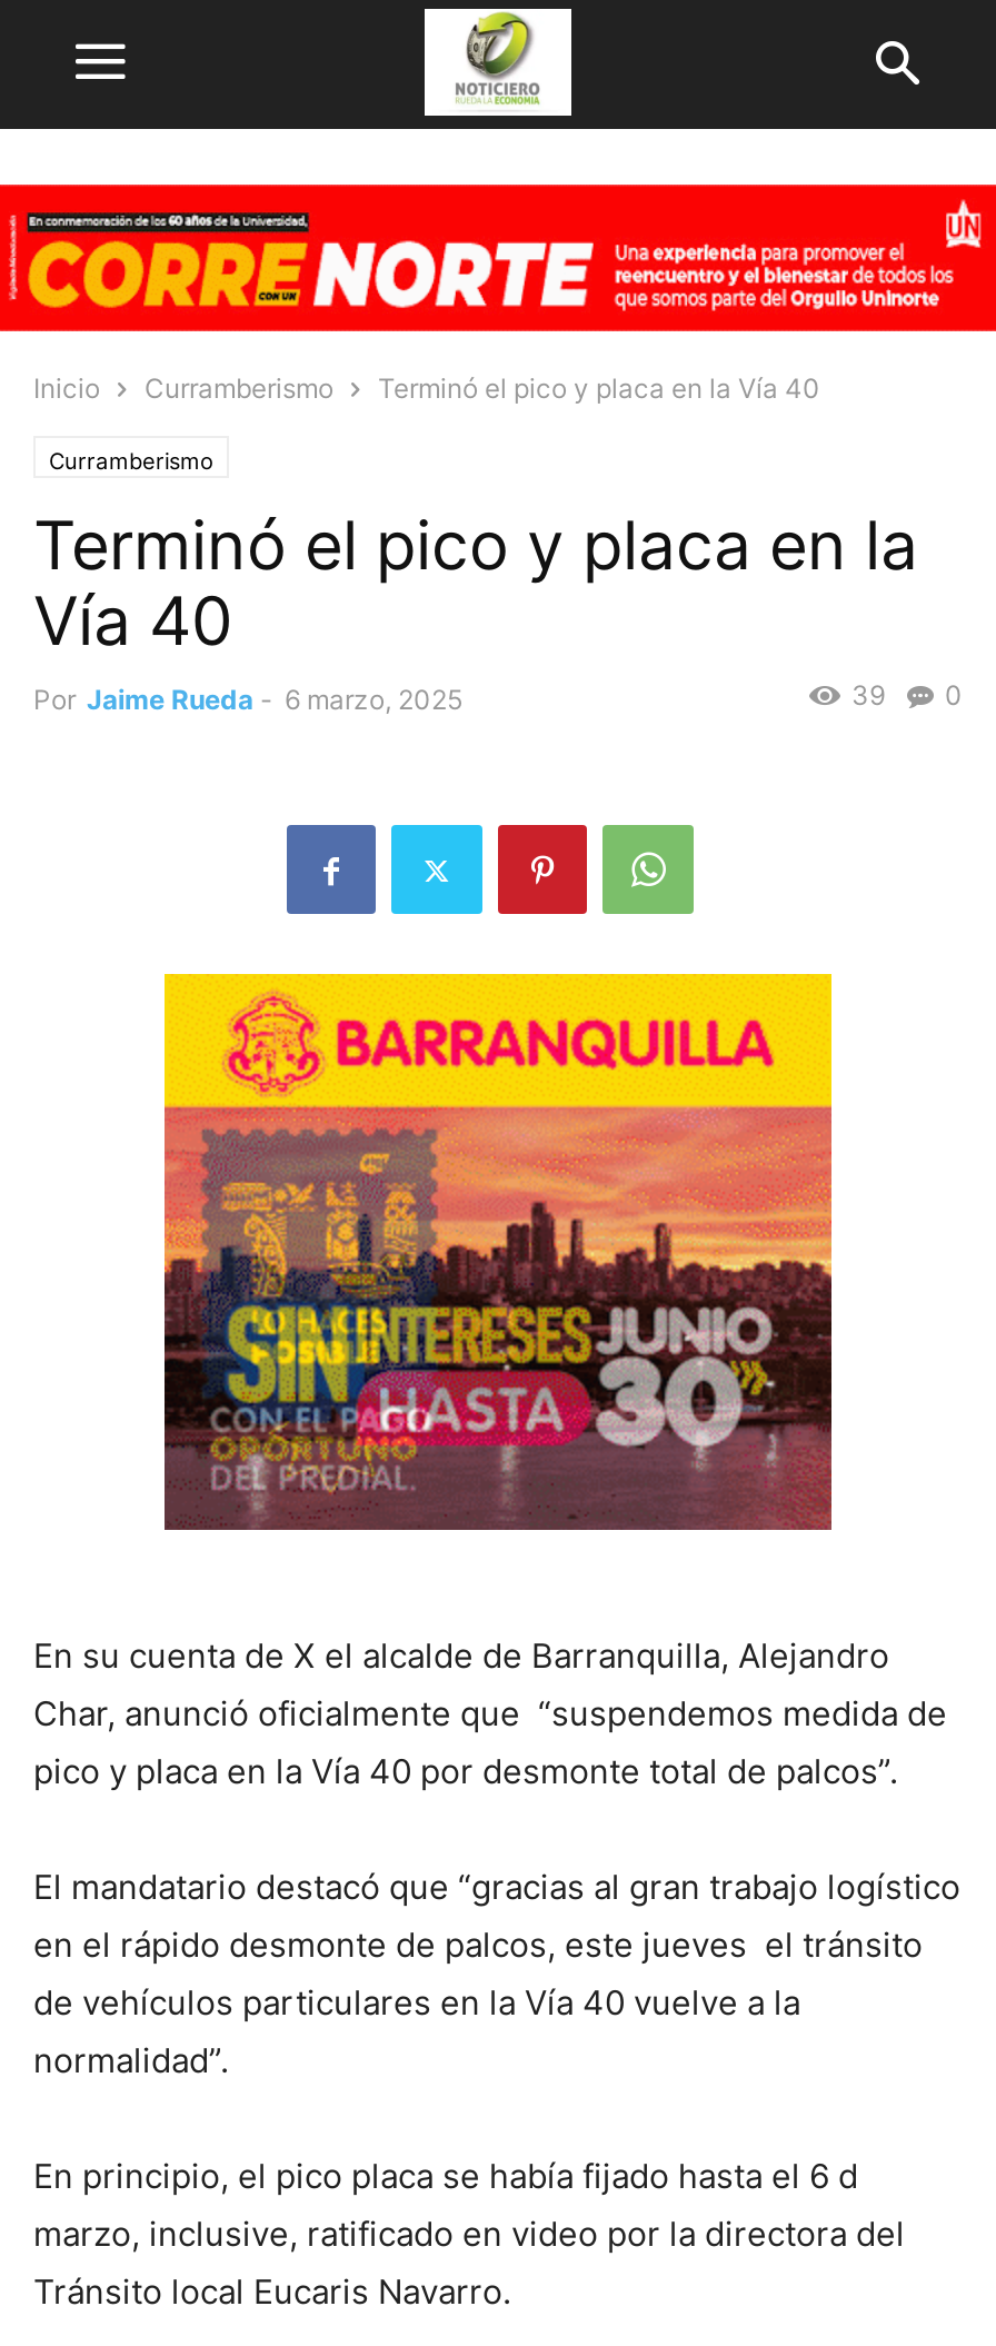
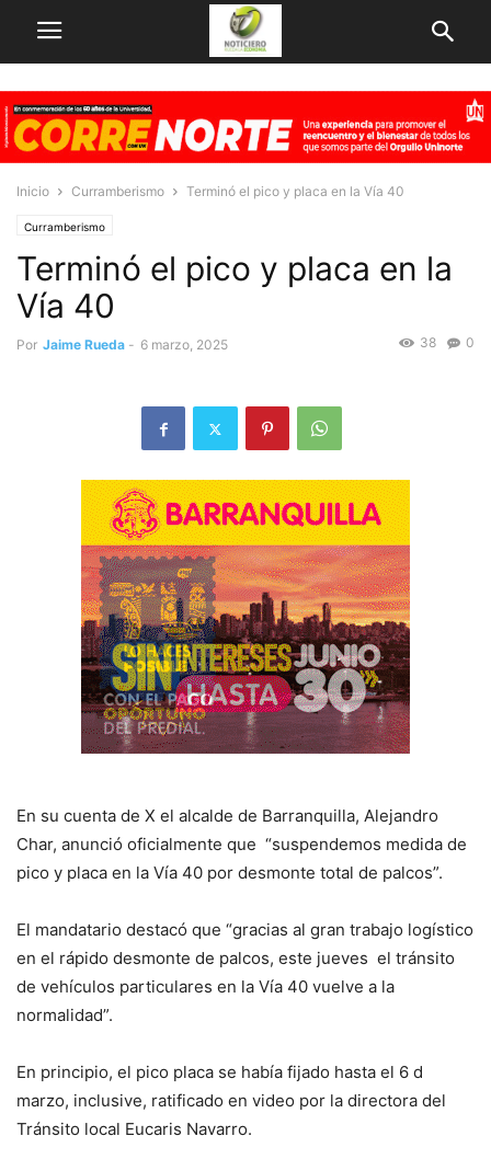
- 39 0
+ 38 0
